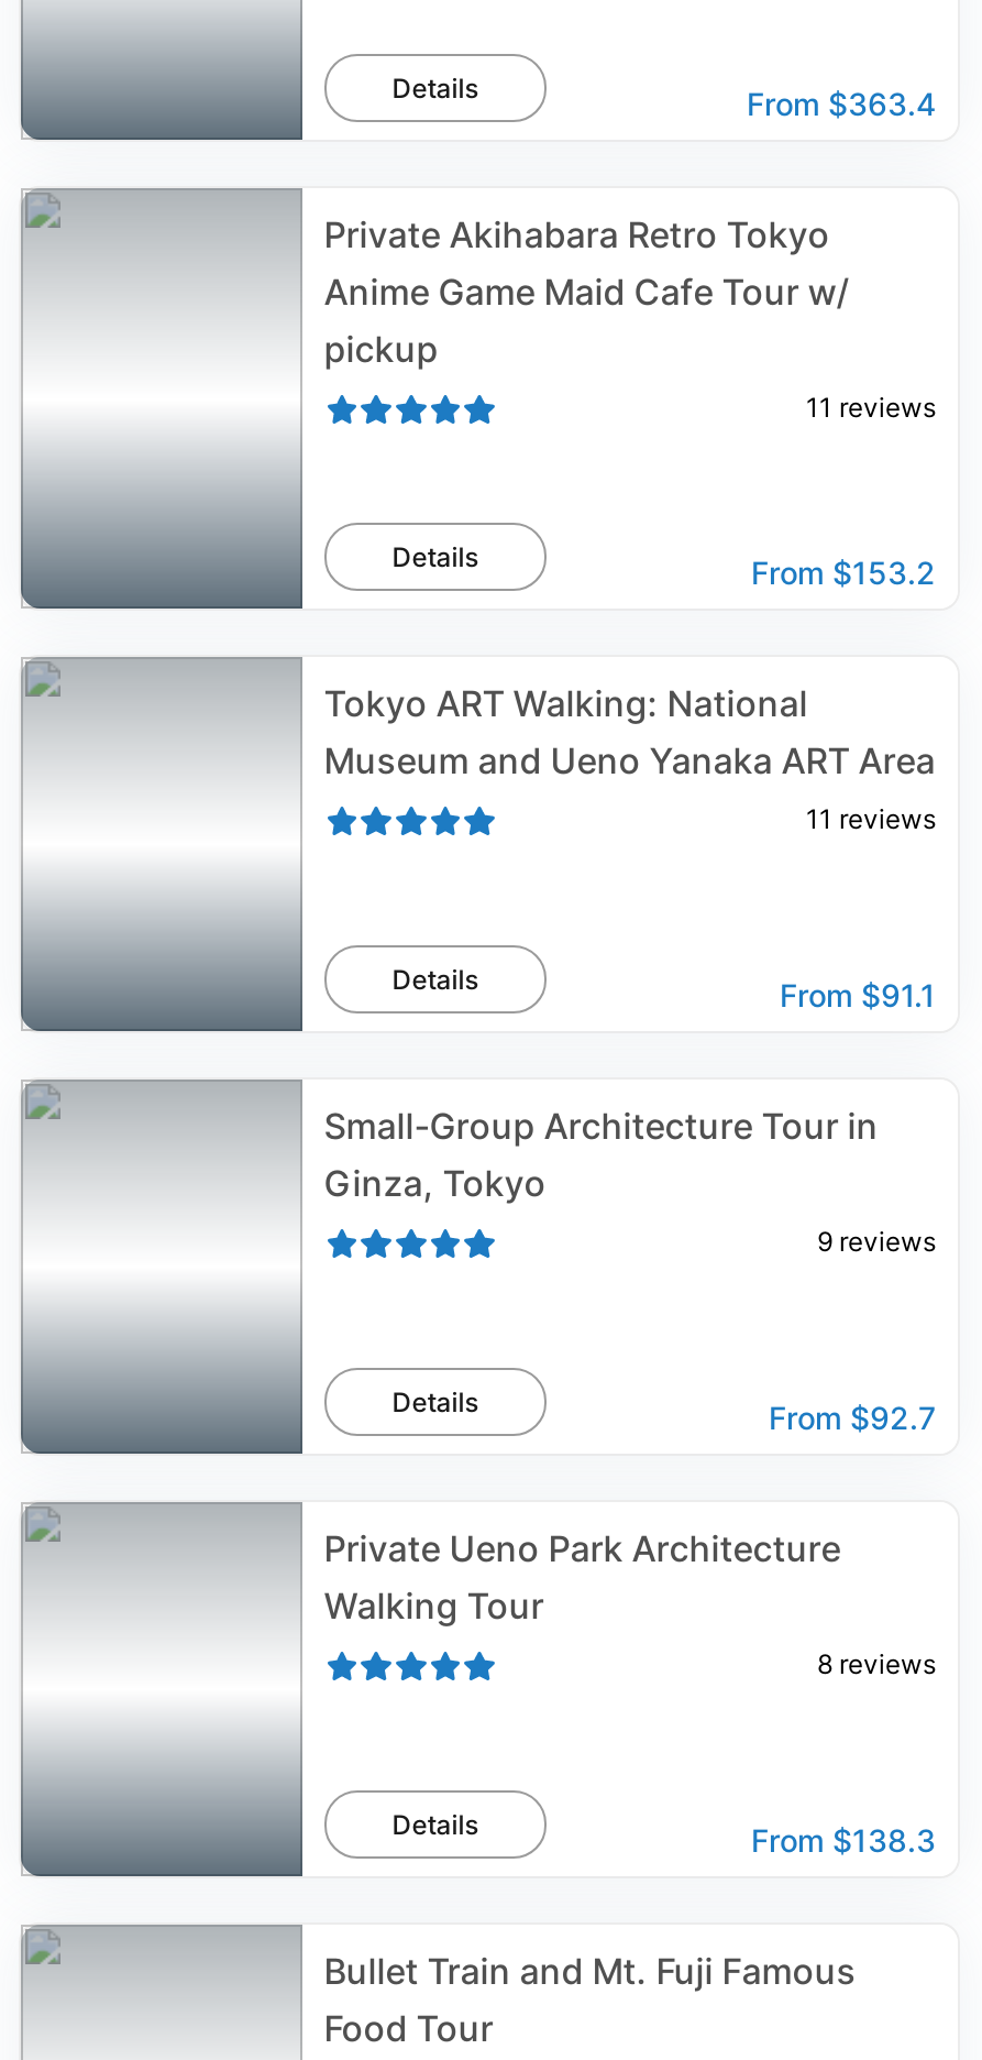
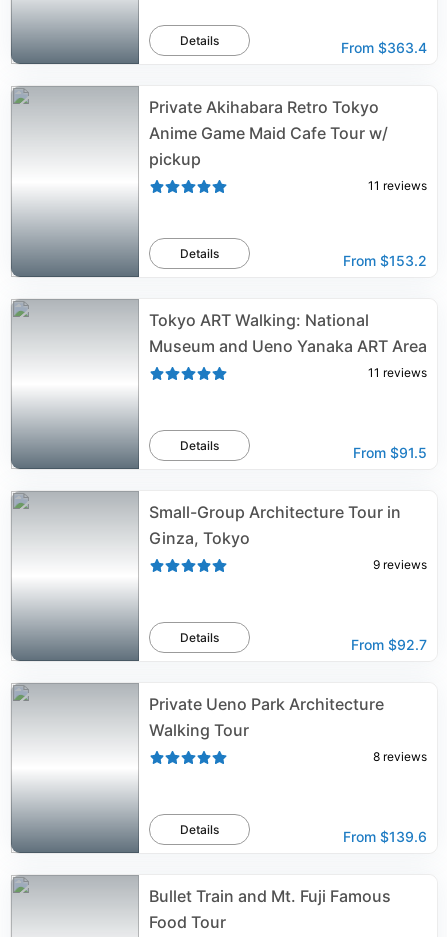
- From $91.1
+ From $91.5

- From $138.3
+ From $139.6
